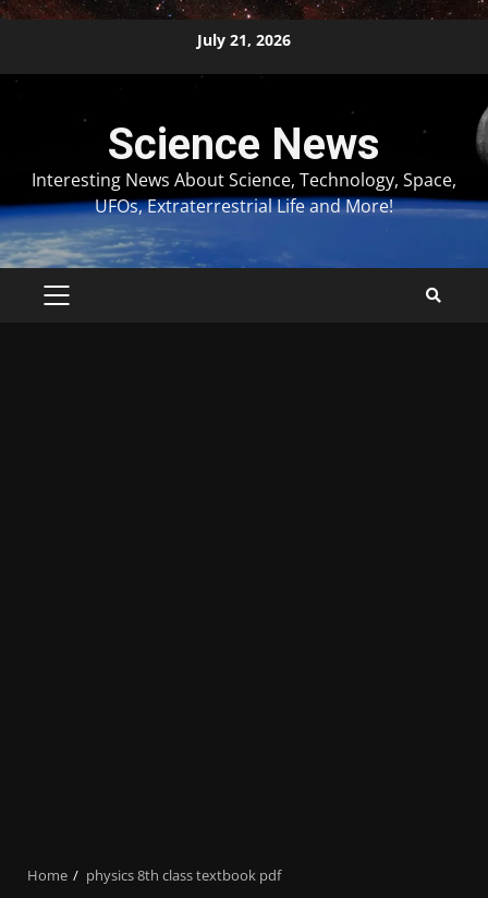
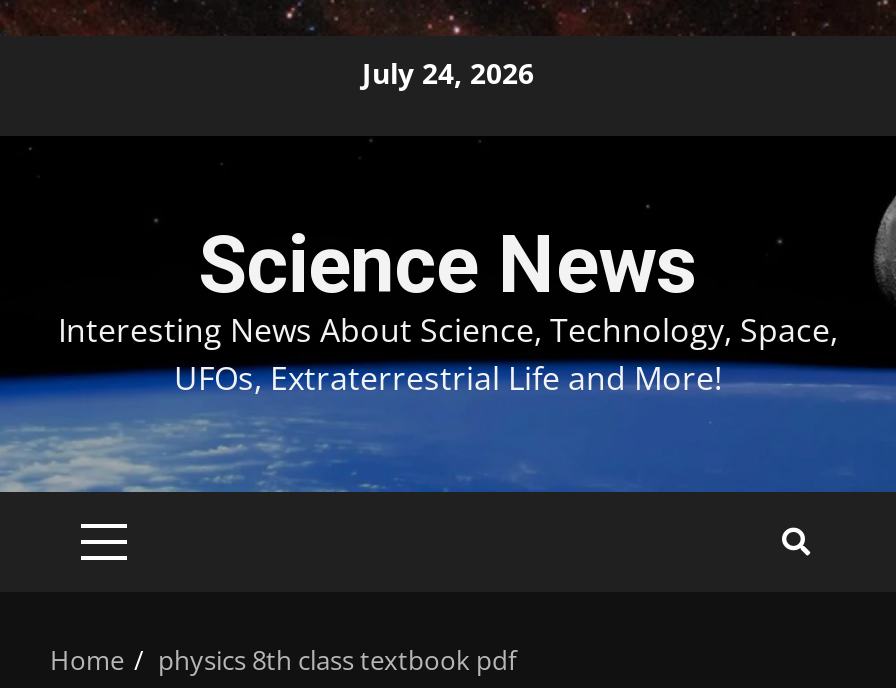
- July 21, 2026
+ July 24, 2026
